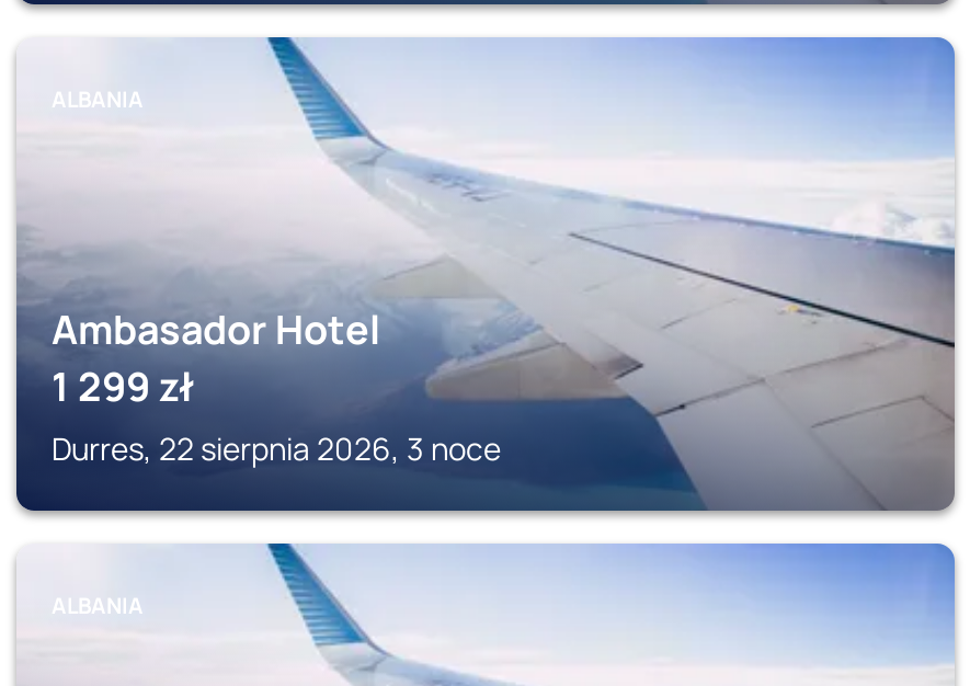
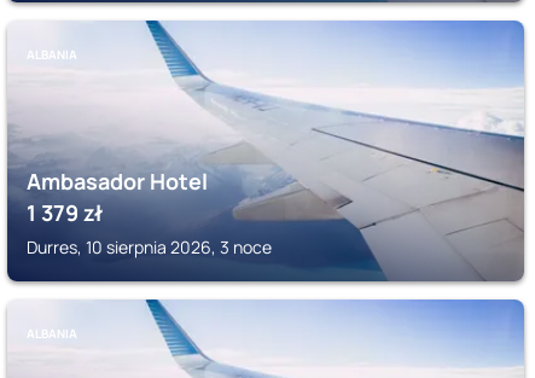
- 1 299 zł
+ 1 379 zł

- Durres, 22 sierpnia 2026, 3 noce
+ Durres, 10 sierpnia 2026, 3 noce
